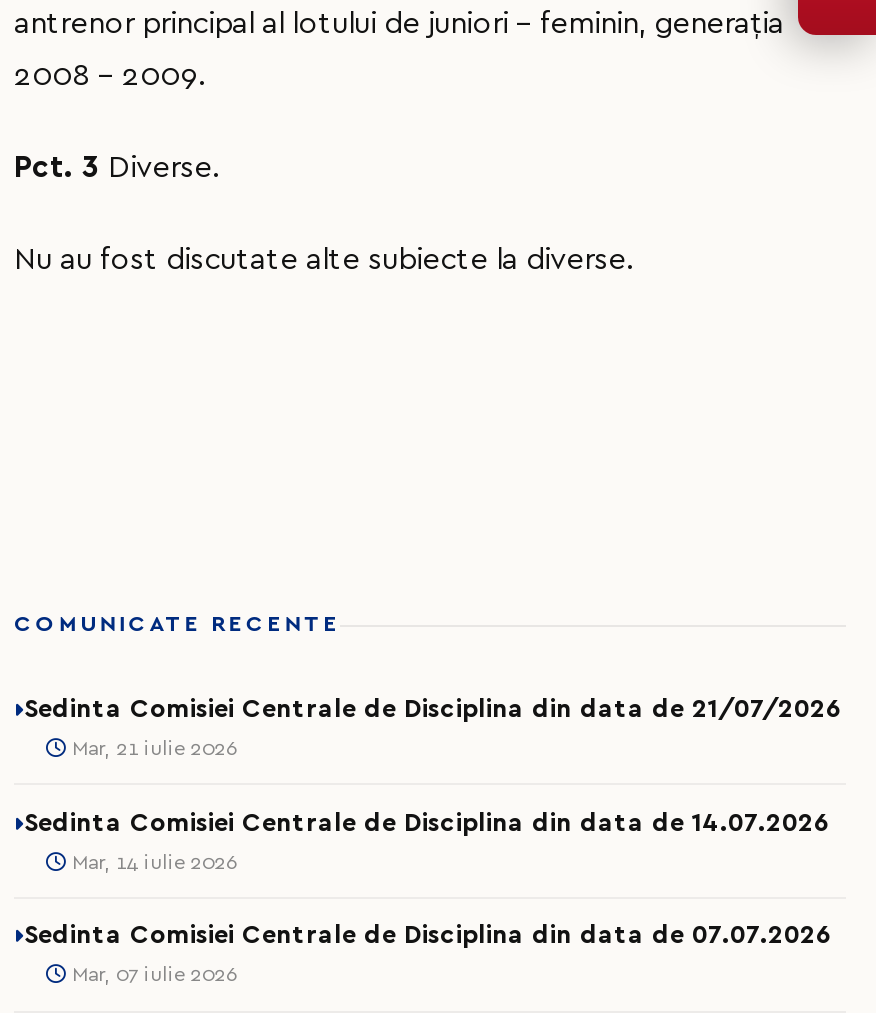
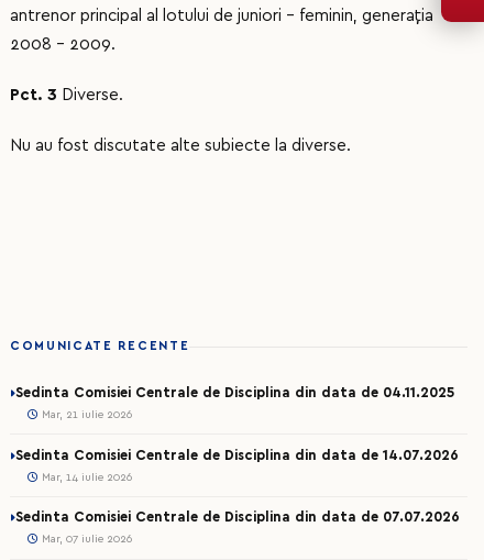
- Sedinta Comisiei Centrale de Disciplina din data de 21/07/2026
+ Sedinta Comisiei Centrale de Disciplina din data de 04.11.2025
